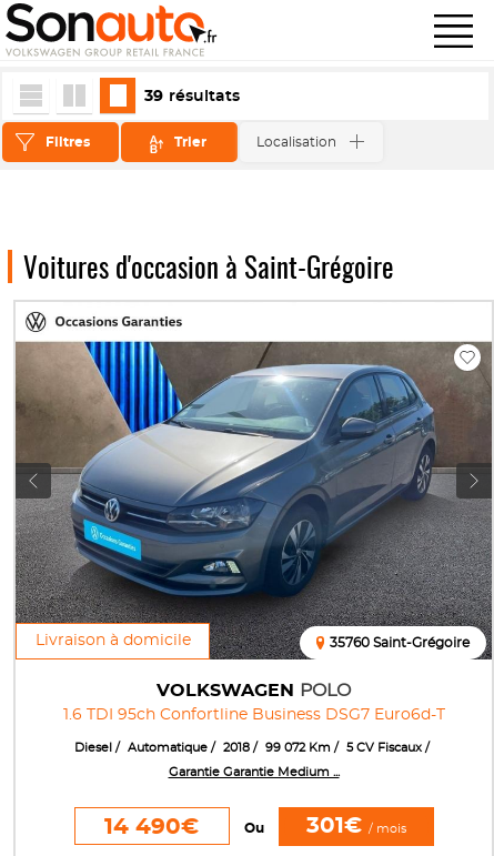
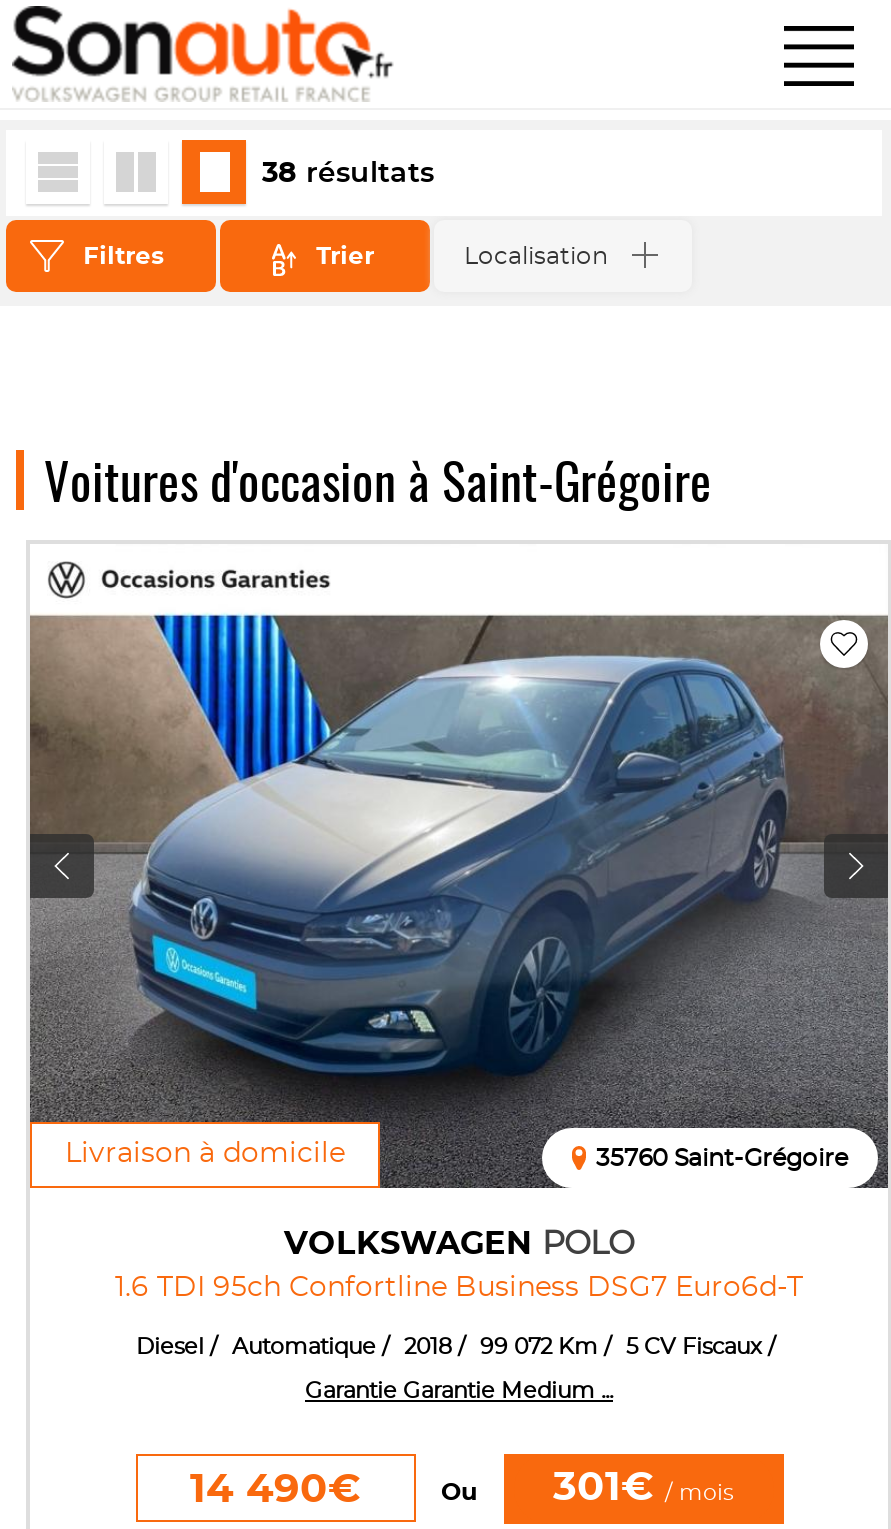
- 39 résultats
+ 38 résultats
